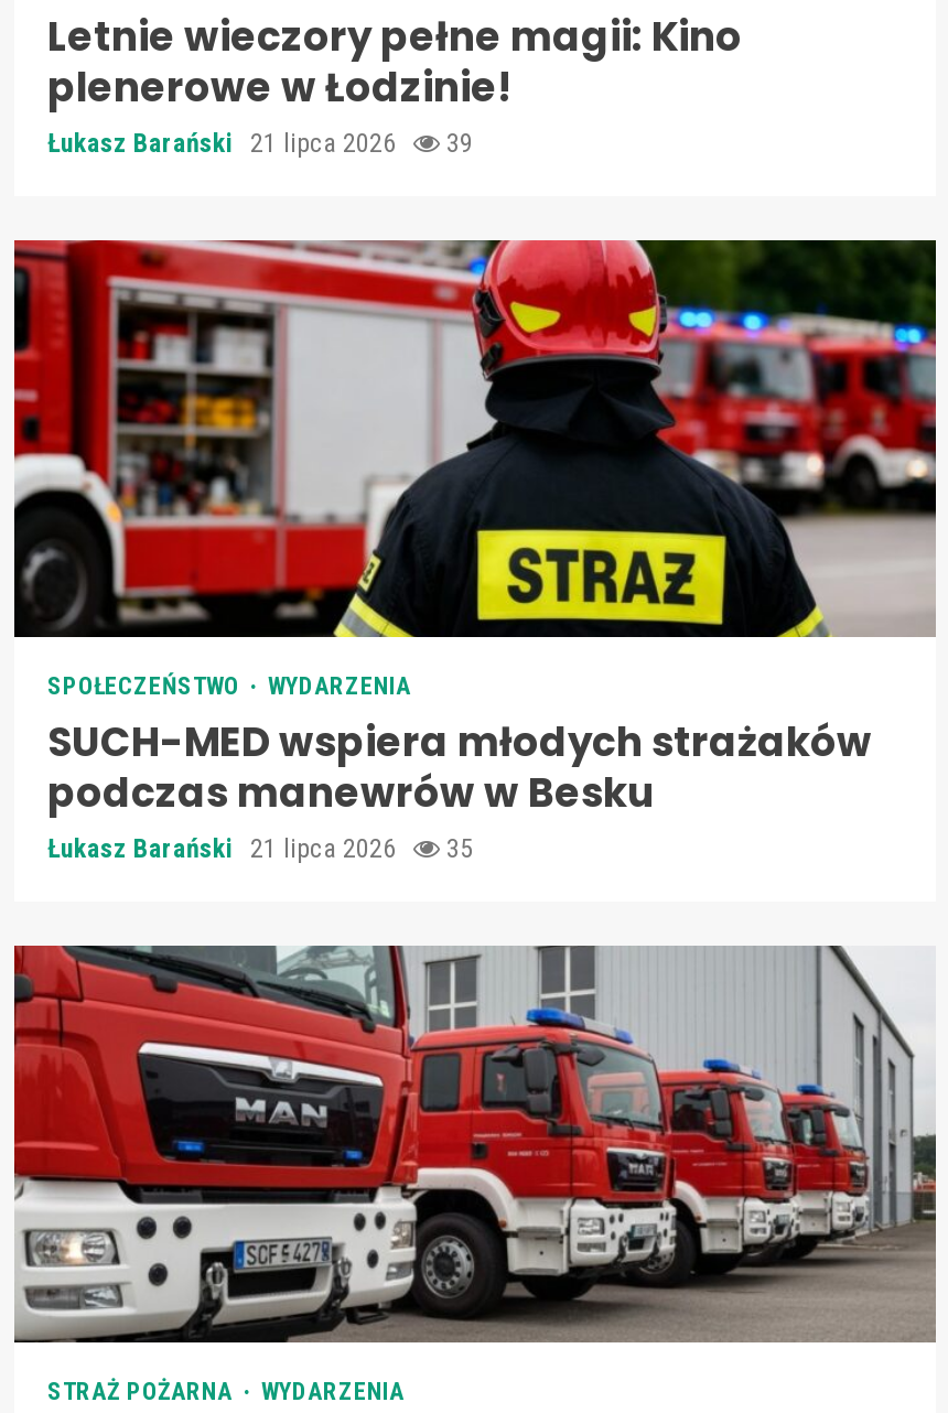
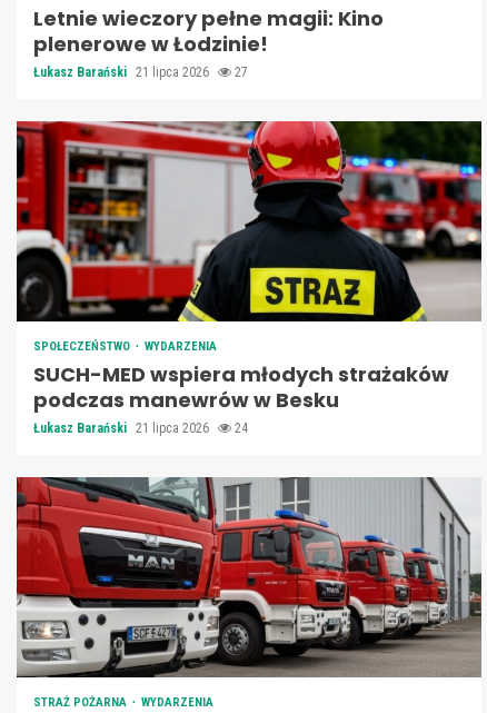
- Łukasz Barański 21 lipca 2026 39
+ Łukasz Barański 21 lipca 2026 27

- Łukasz Barański 21 lipca 2026 35
+ Łukasz Barański 21 lipca 2026 24
